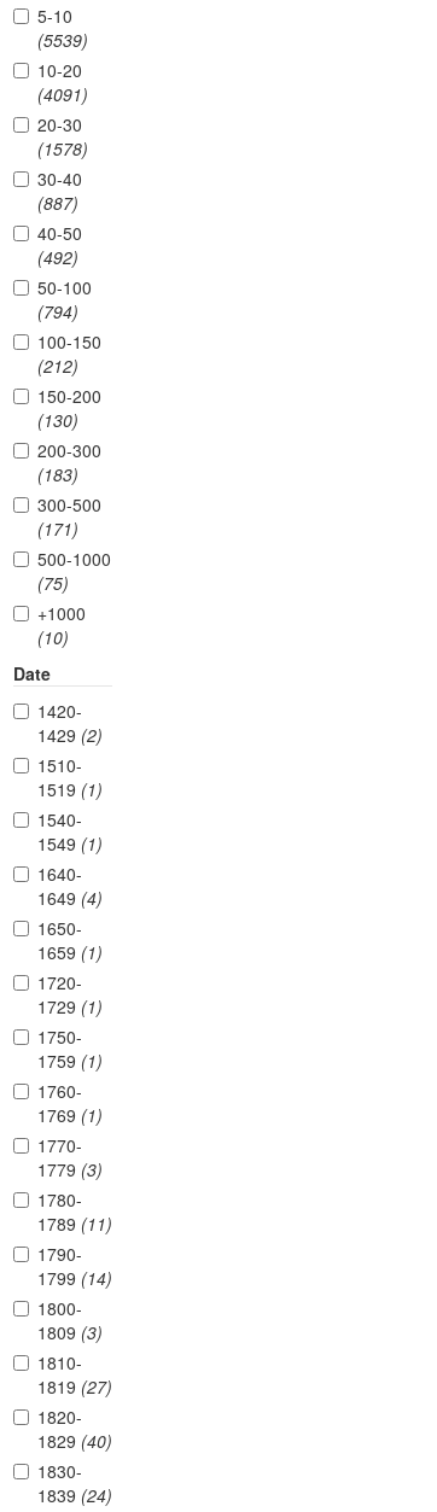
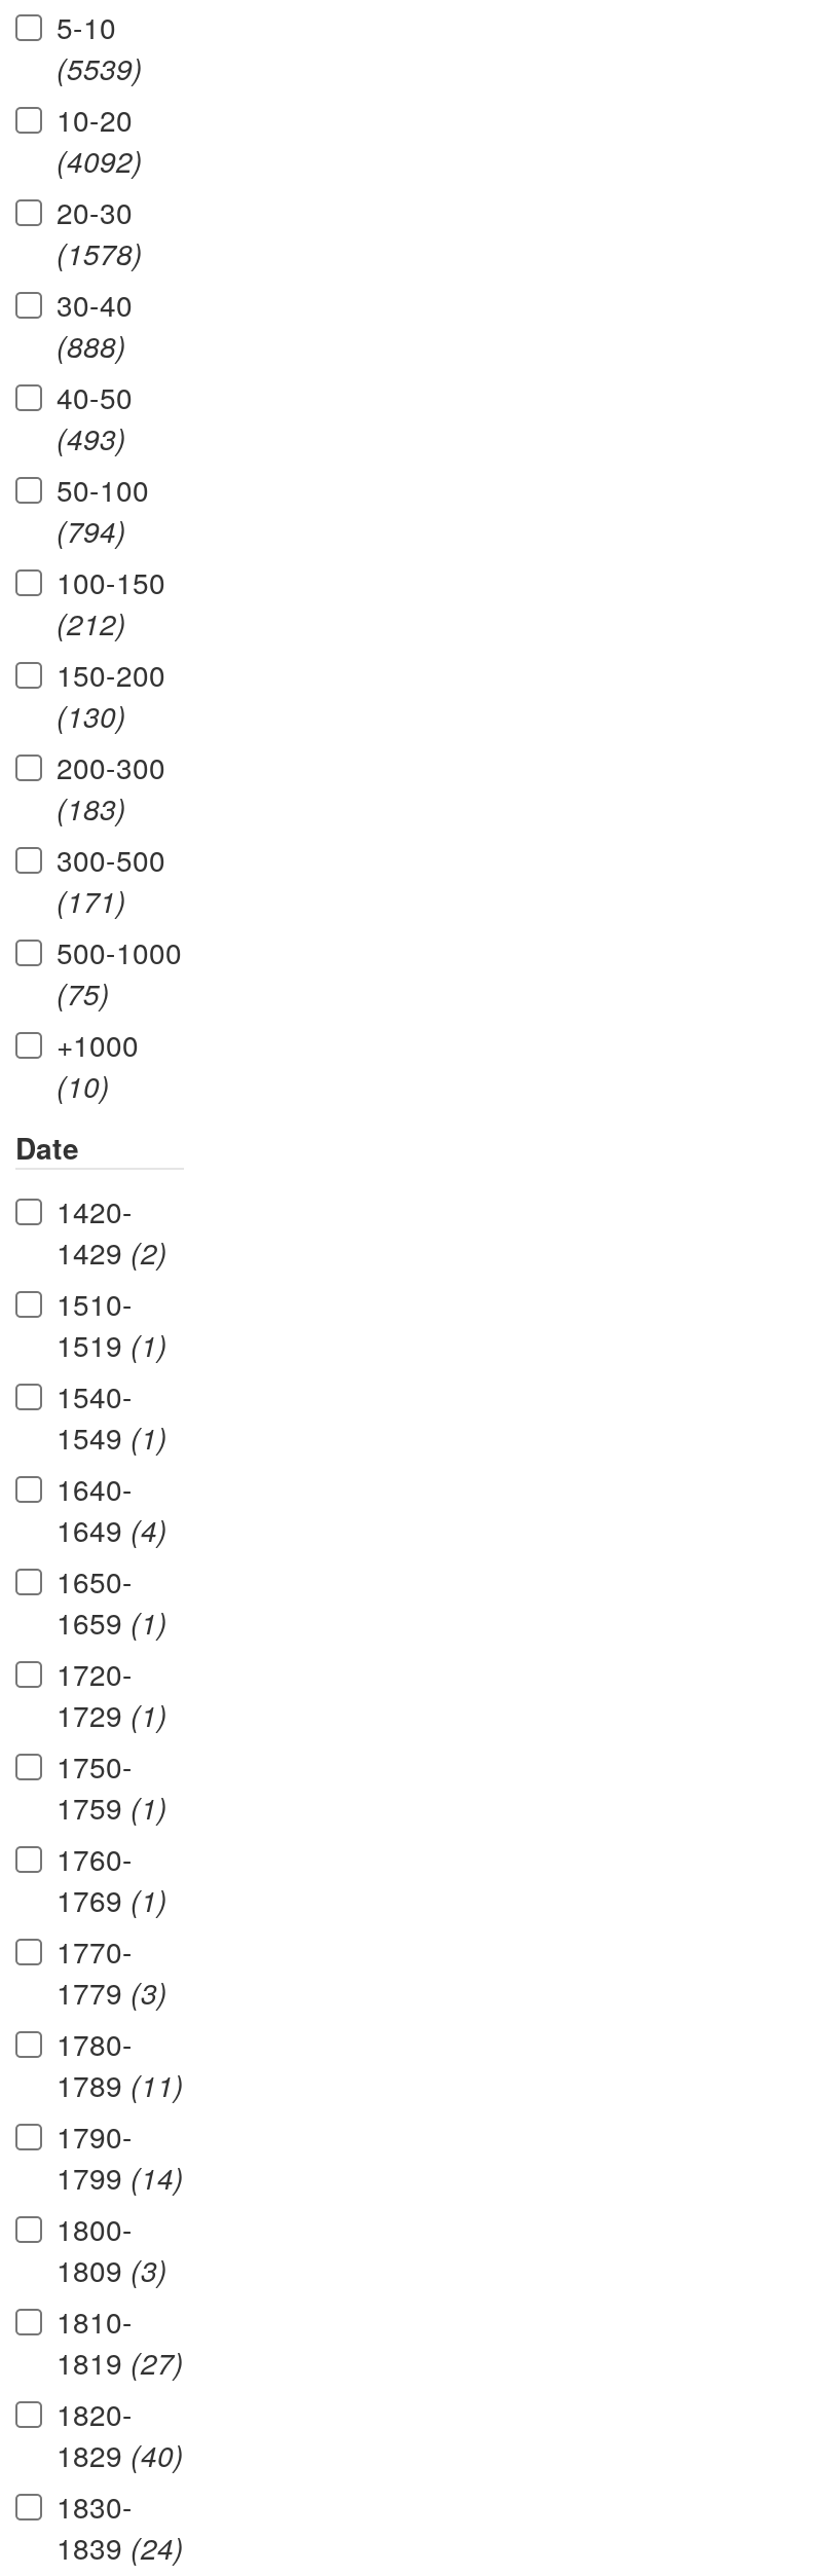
- (4091)
+ (4092)

- (887)
+ (888)

- (492)
+ (493)
